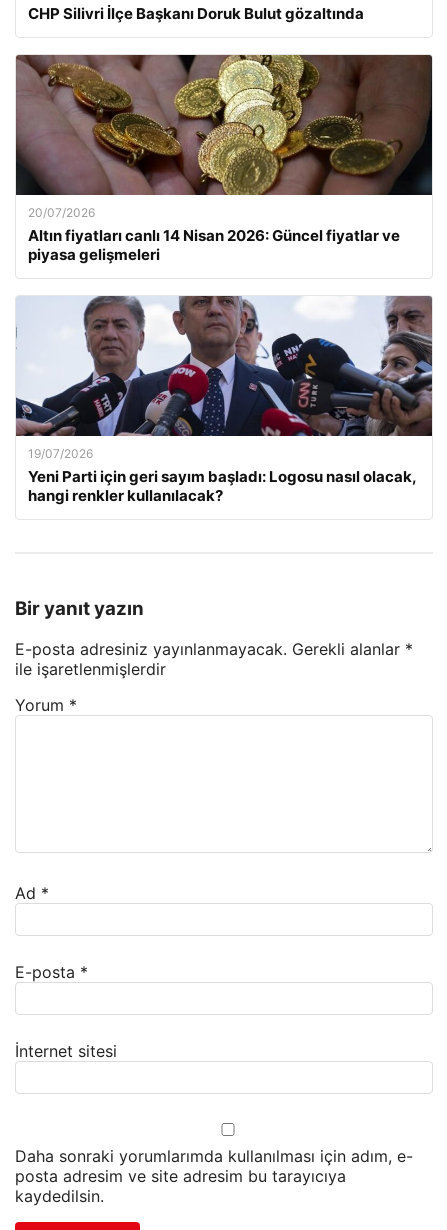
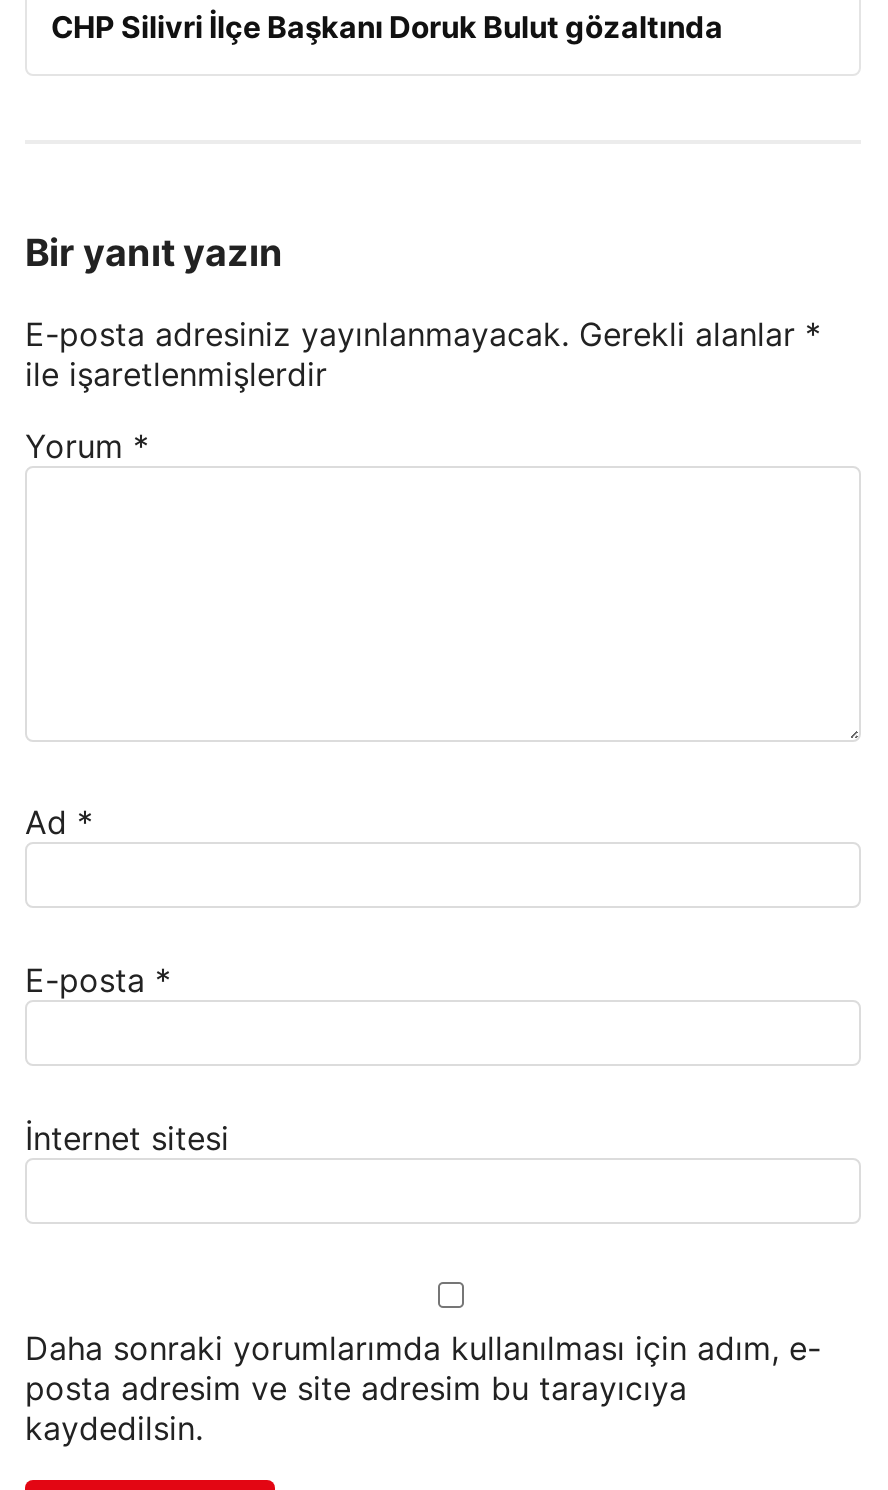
- [image]
- 20/07/2026
- Altın fiyatları canlı 14 Nisan 2026: Güncel fiyatlar ve
- piyasa gelişmeleri

- [image]
- 19/07/2026
- Yeni Parti için geri sayım başladı: Logosu nasıl olacak,
- hangi renkler kullanılacak?
